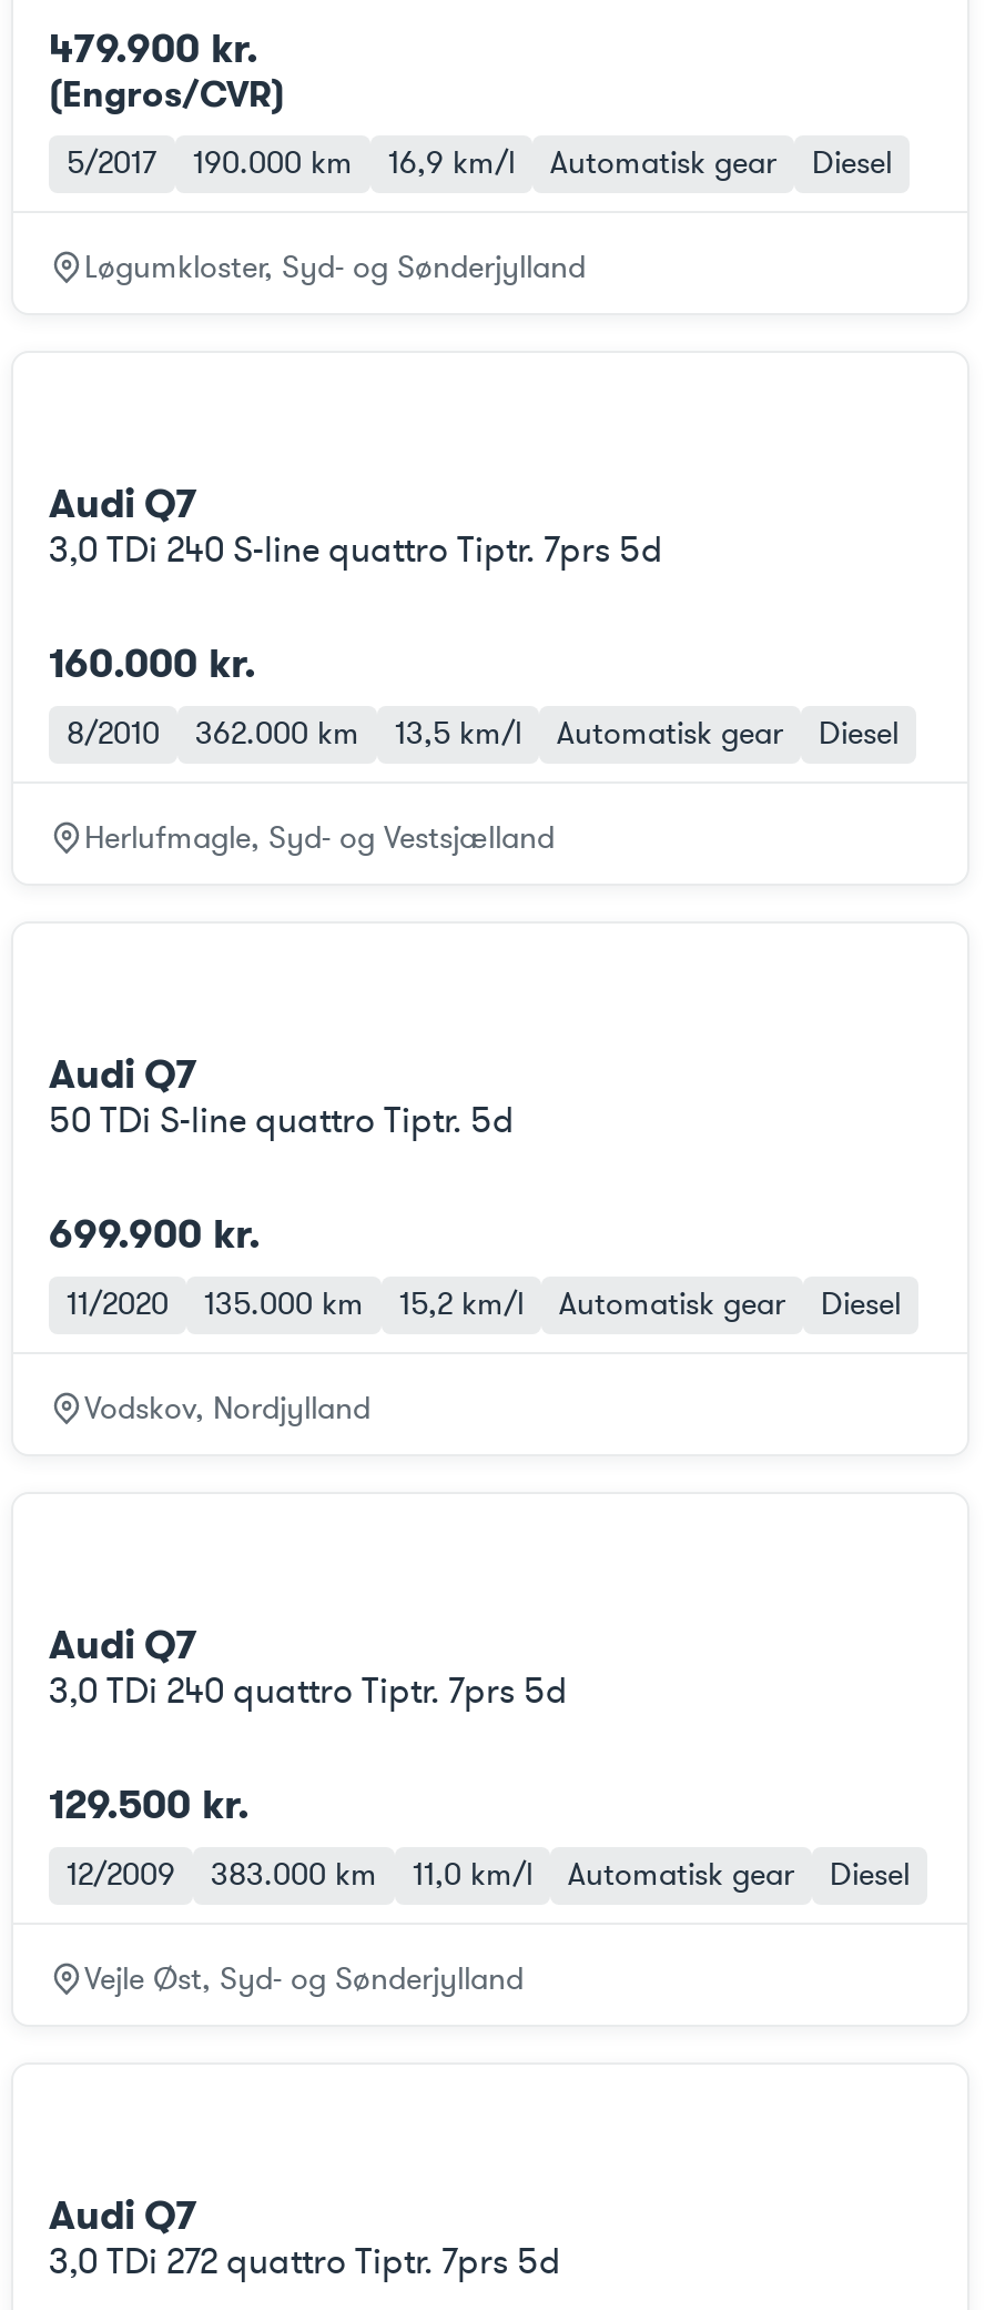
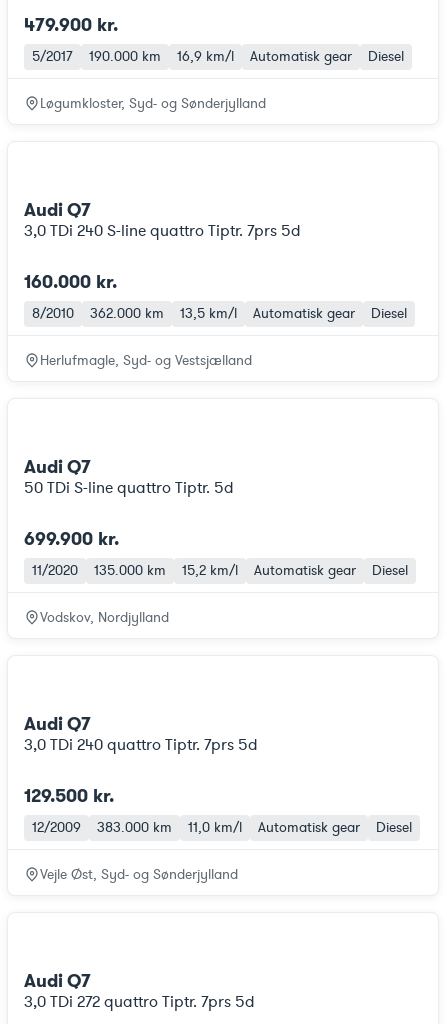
- (Engros/CVR)
